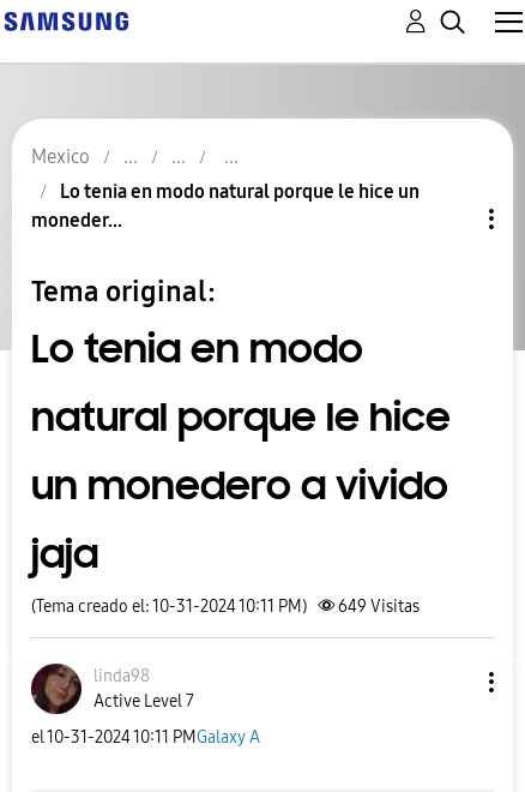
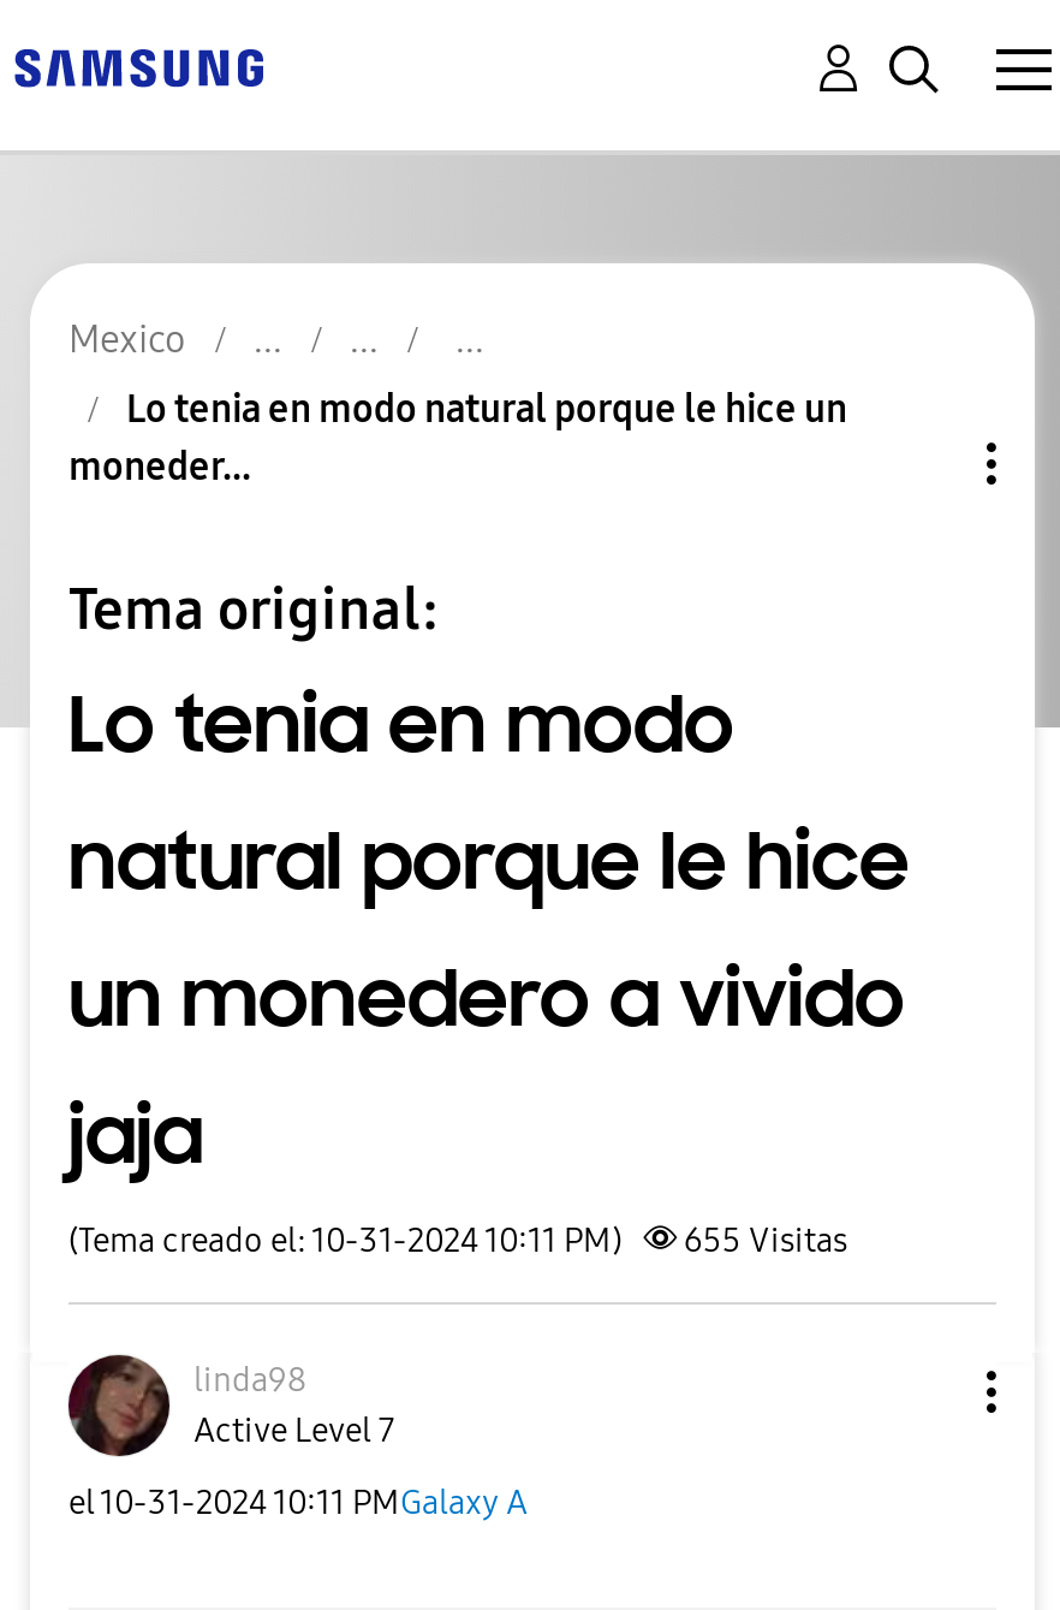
- (Tema creado el: 10-31-2024 10:11 PM) 649 Visitas
+ (Tema creado el: 10-31-2024 10:11 PM) 655 Visitas
